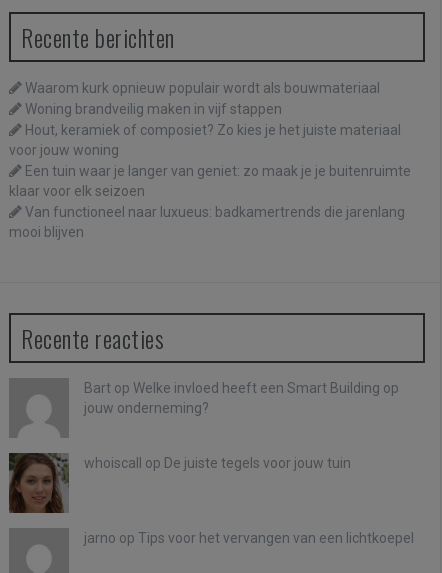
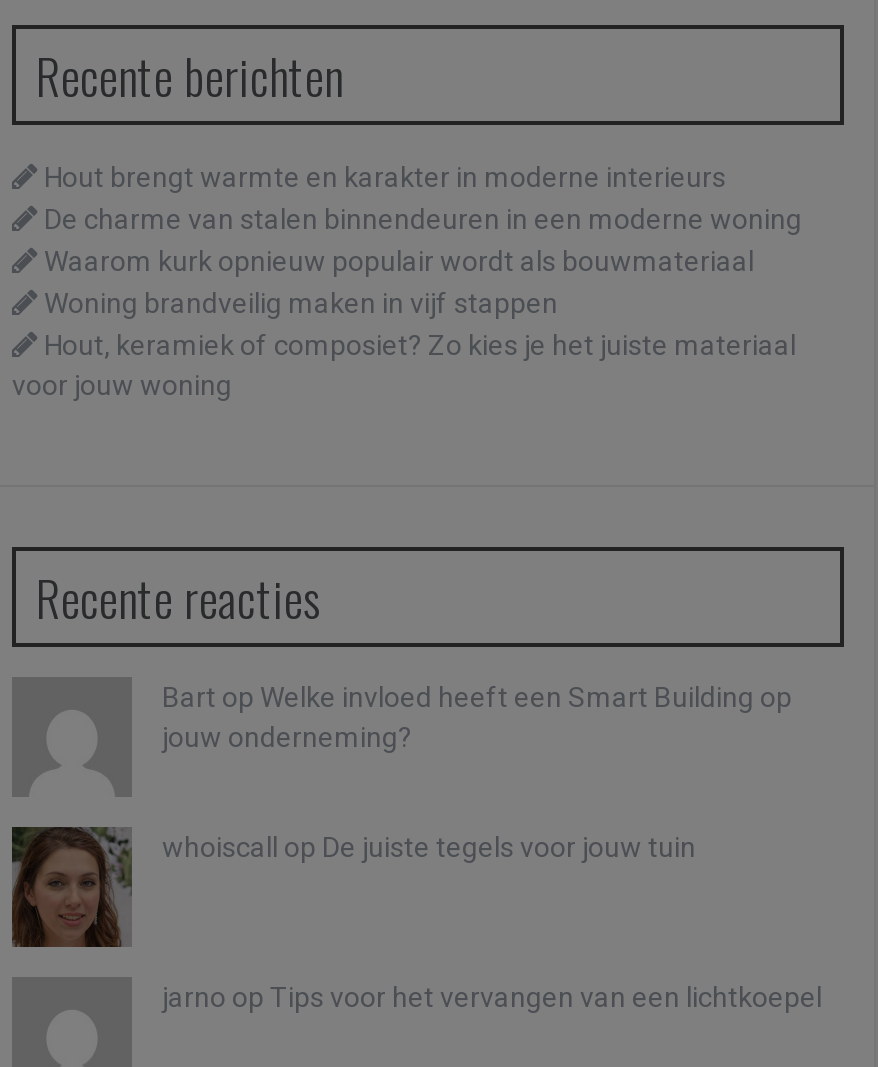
+ Hout brengt warmte en karakter in moderne interieurs
+ De charme van stalen binnendeuren in een moderne woning

moved down: Waarom kurk opnieuw populair wordt als bouwmateriaal | Woning brandveilig maken in vijf stappen | Hout, keramiek of composiet? Zo kies je het juiste materiaal | voor jouw woning

- Een tuin waar je langer van geniet: zo maak je je buitenruimte
- klaar voor elk seizoen
- Van functioneel naar luxueus: badkamertrends die jarenlang
- mooi blijven
